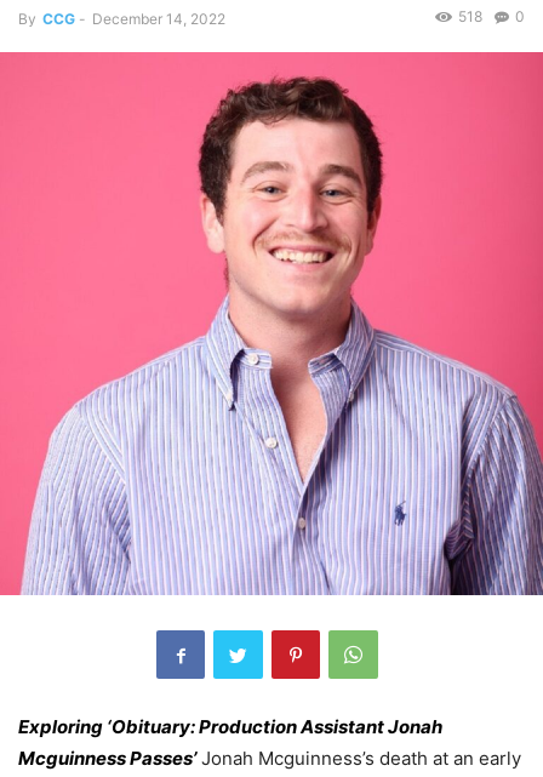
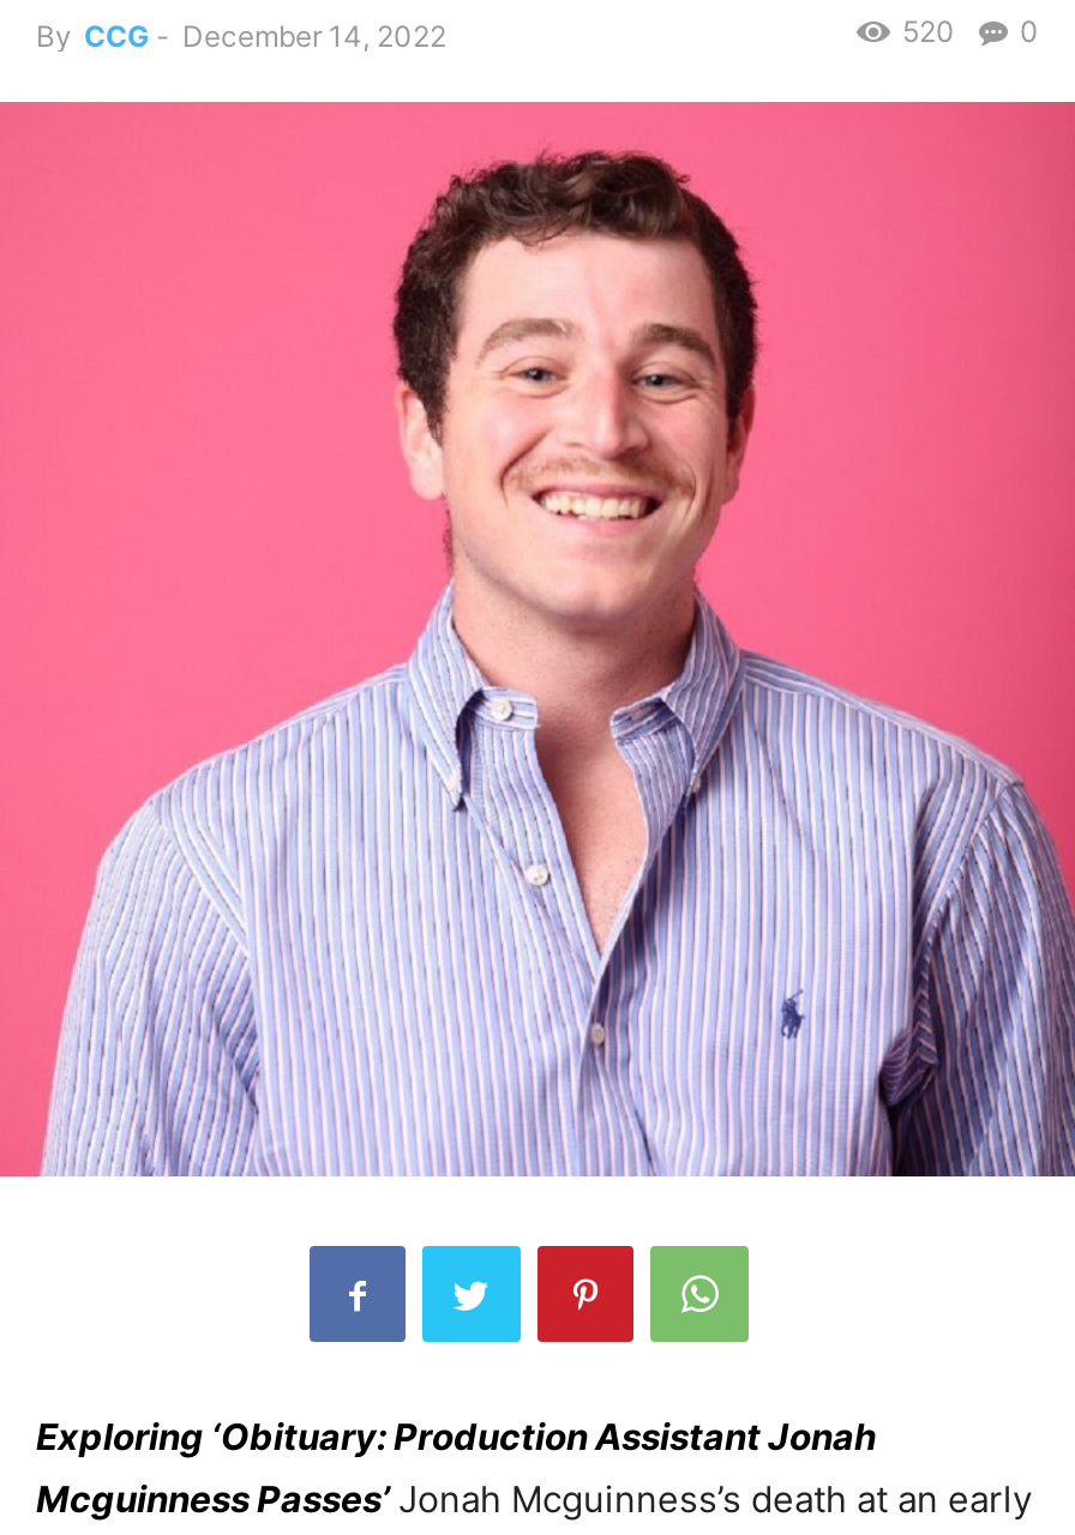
- 518 0
+ 520 0
